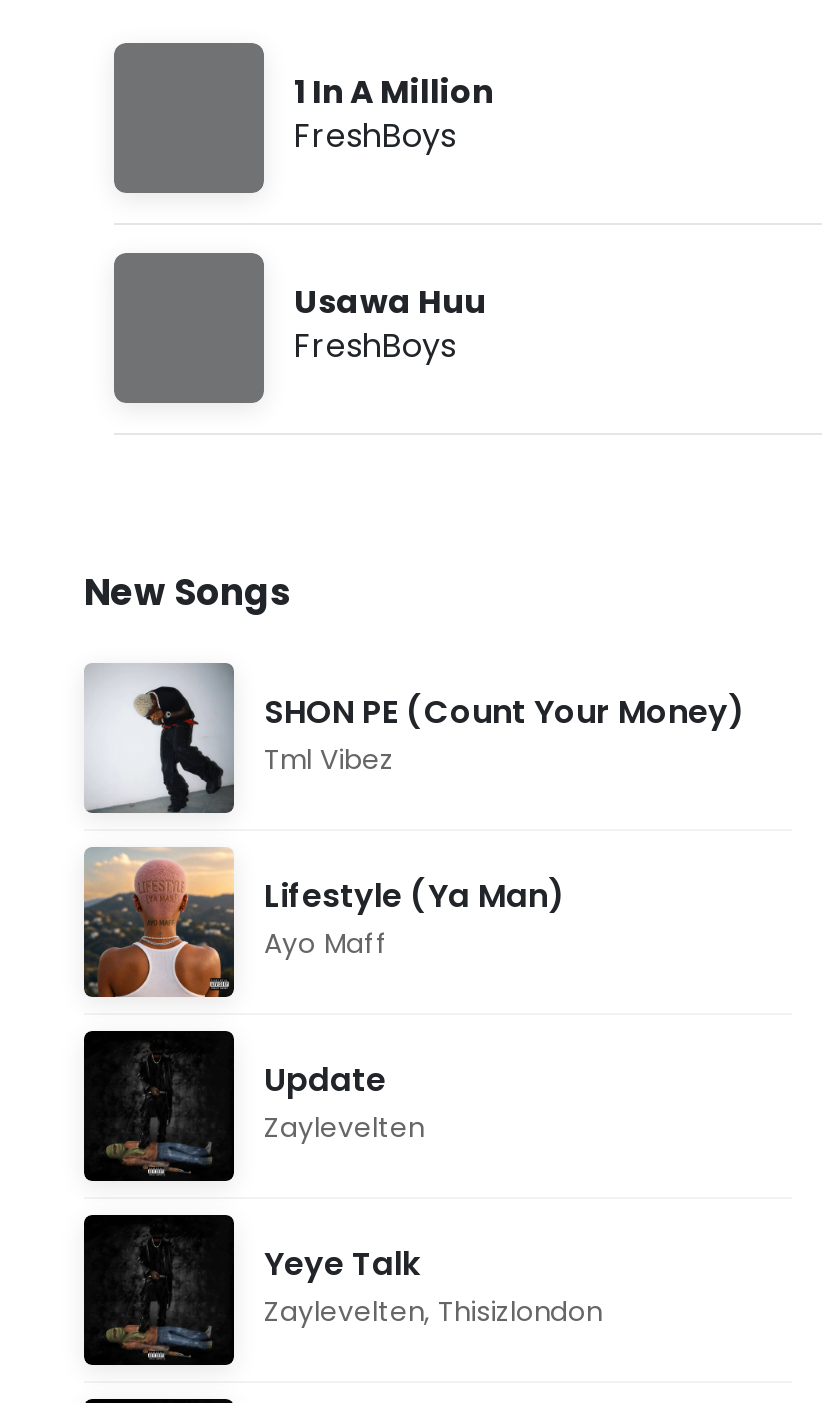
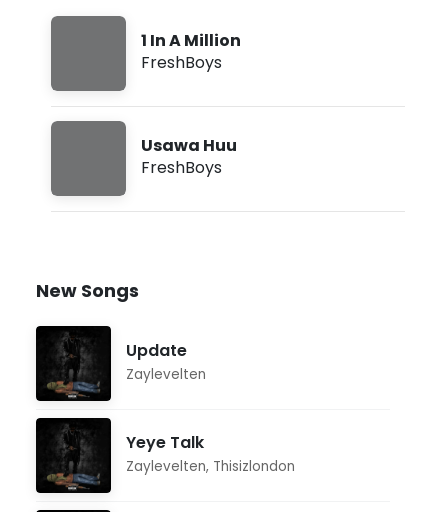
- [image]
- SHON PE (Count Your Money)
- Tml Vibez
- Lifestyle (Ya Man)
- Ayo Maff

- [image]
